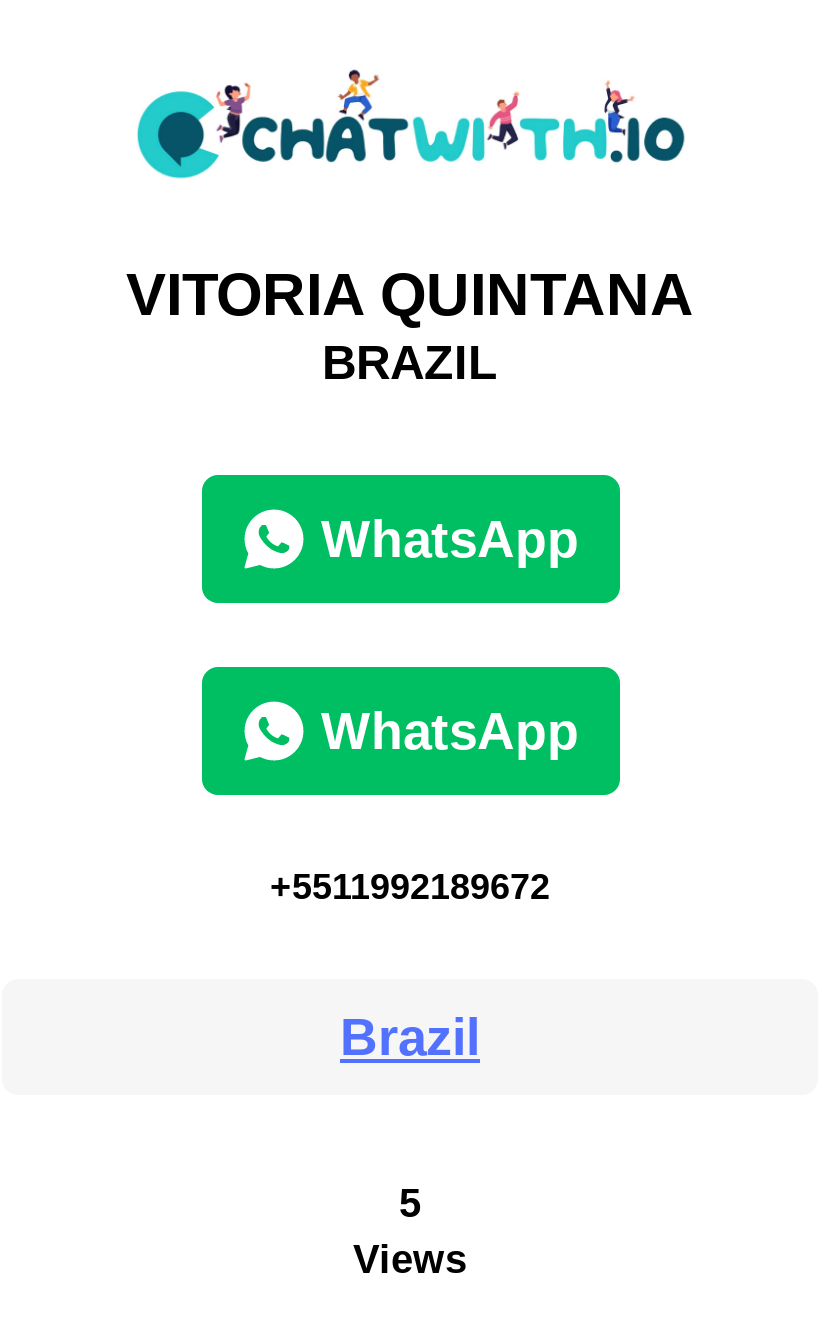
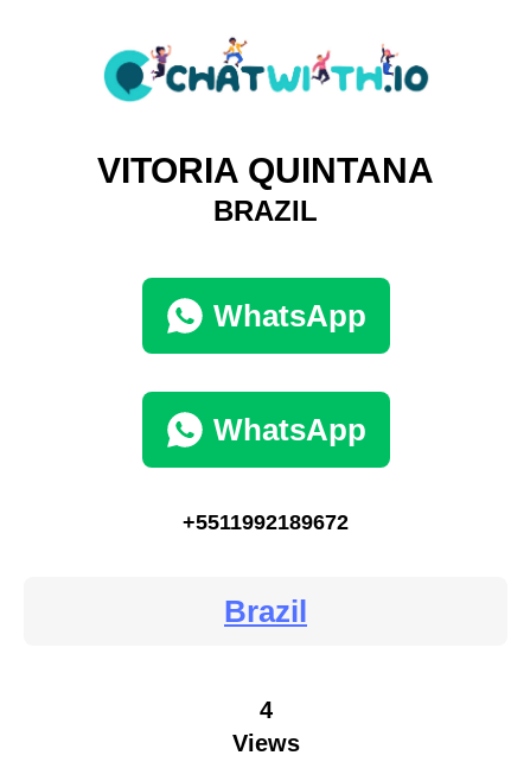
- 5
+ 4
